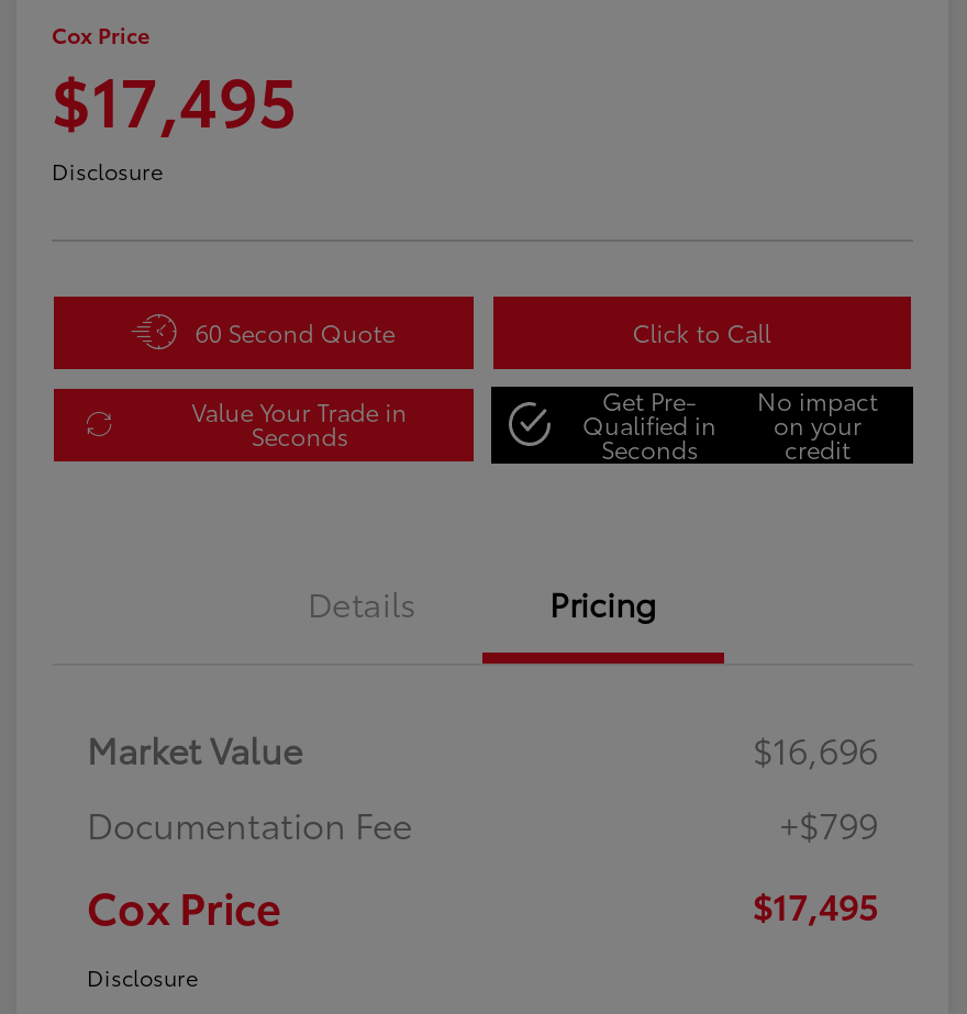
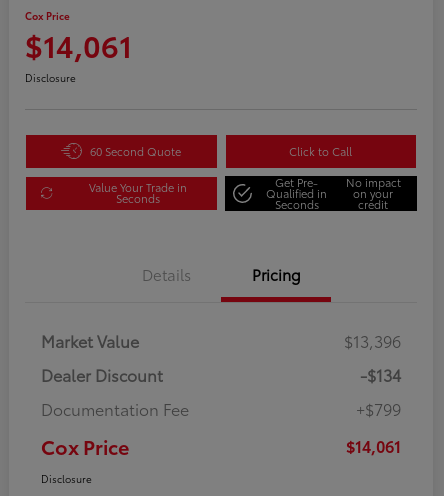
- $17,495
+ $14,061

- $16,696
+ $13,396
+ Dealer Discount
+ -$134

- $17,495
+ $14,061
